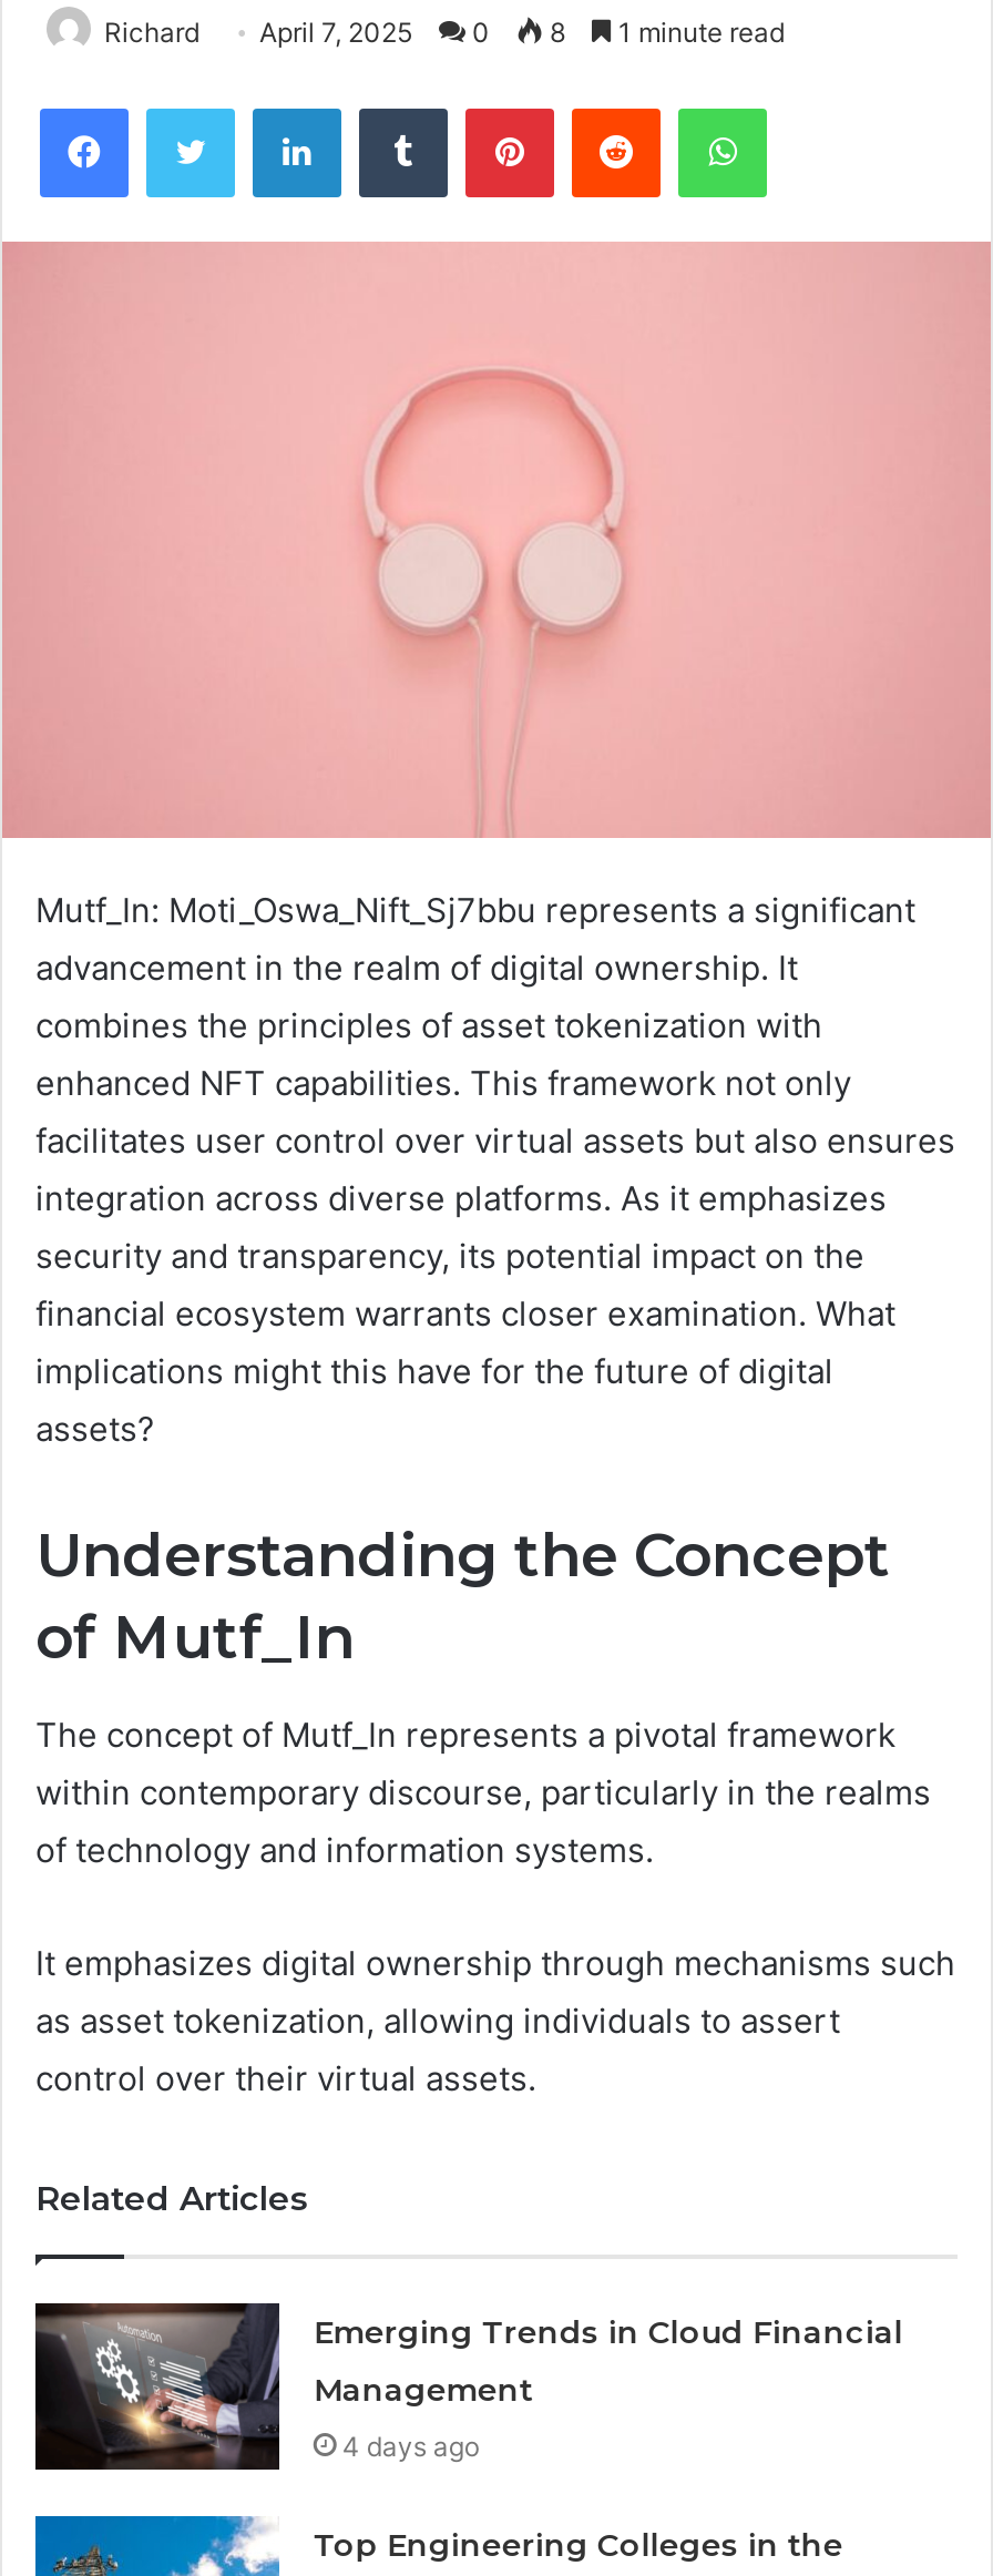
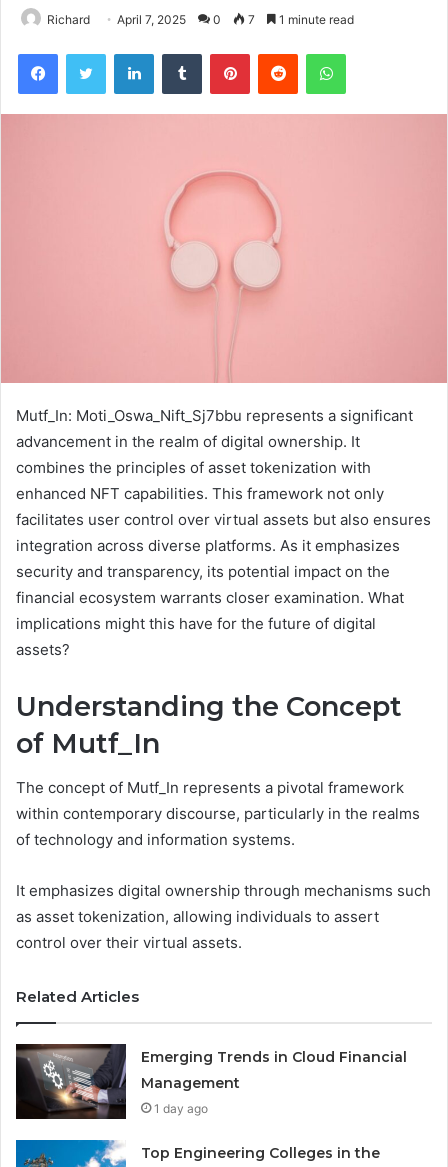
- Richard April 7, 2025 0 8 1 minute read
+ Richard April 7, 2025 0 7 1 minute read

- 4 days ago
+ 1 day ago
